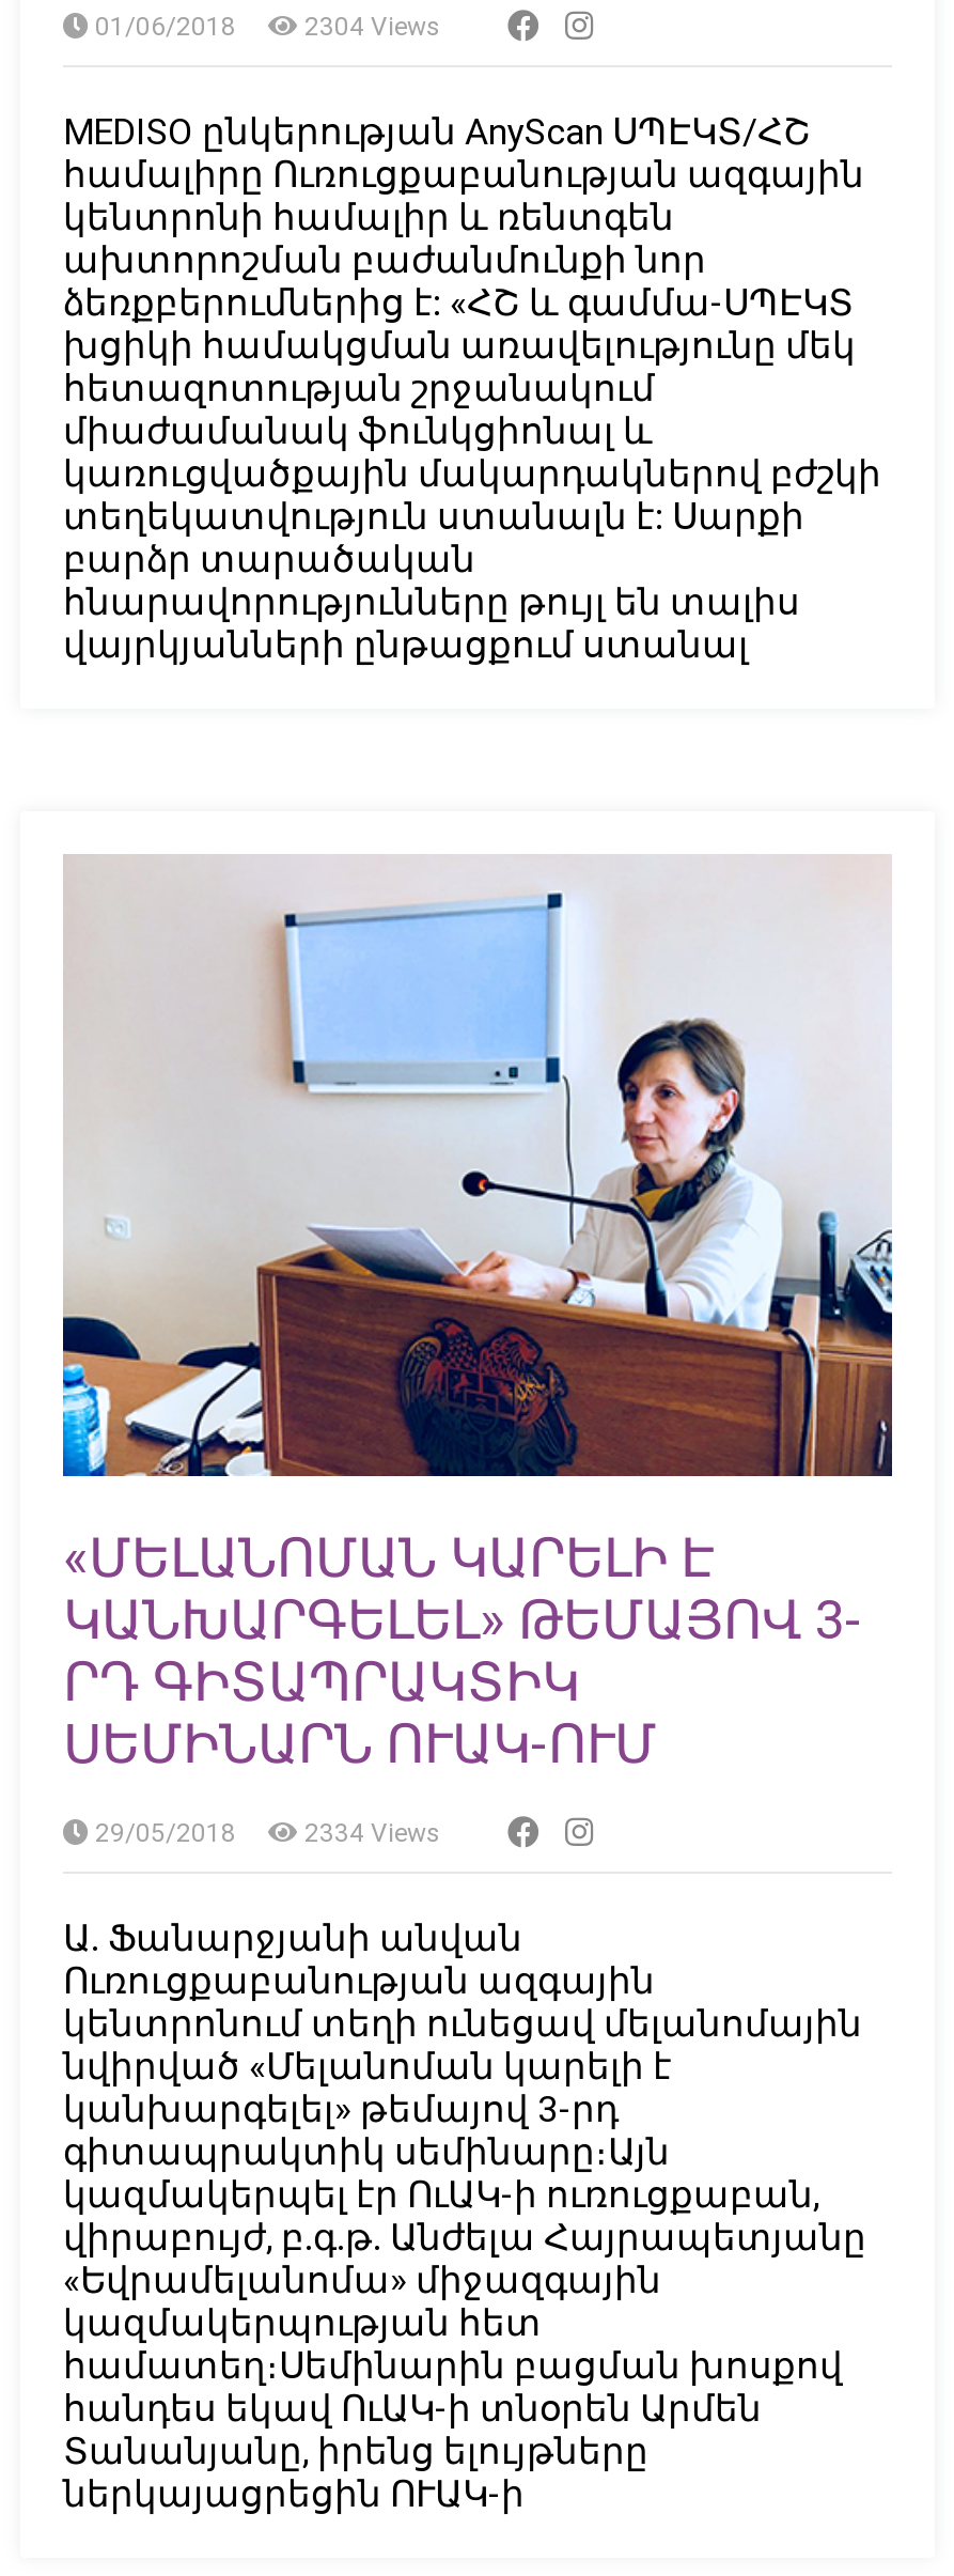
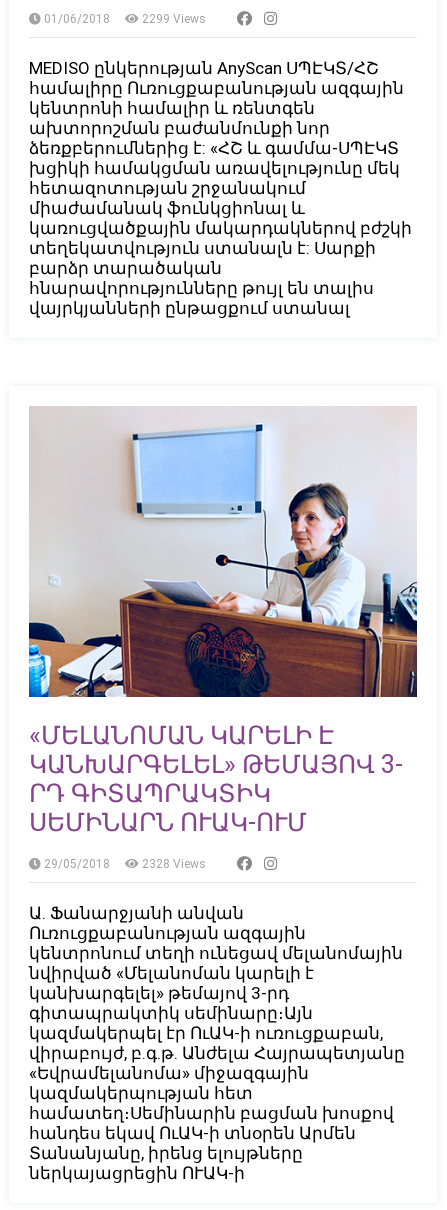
- 2304 Views
+ 2299 Views

- 2334 Views
+ 2328 Views
